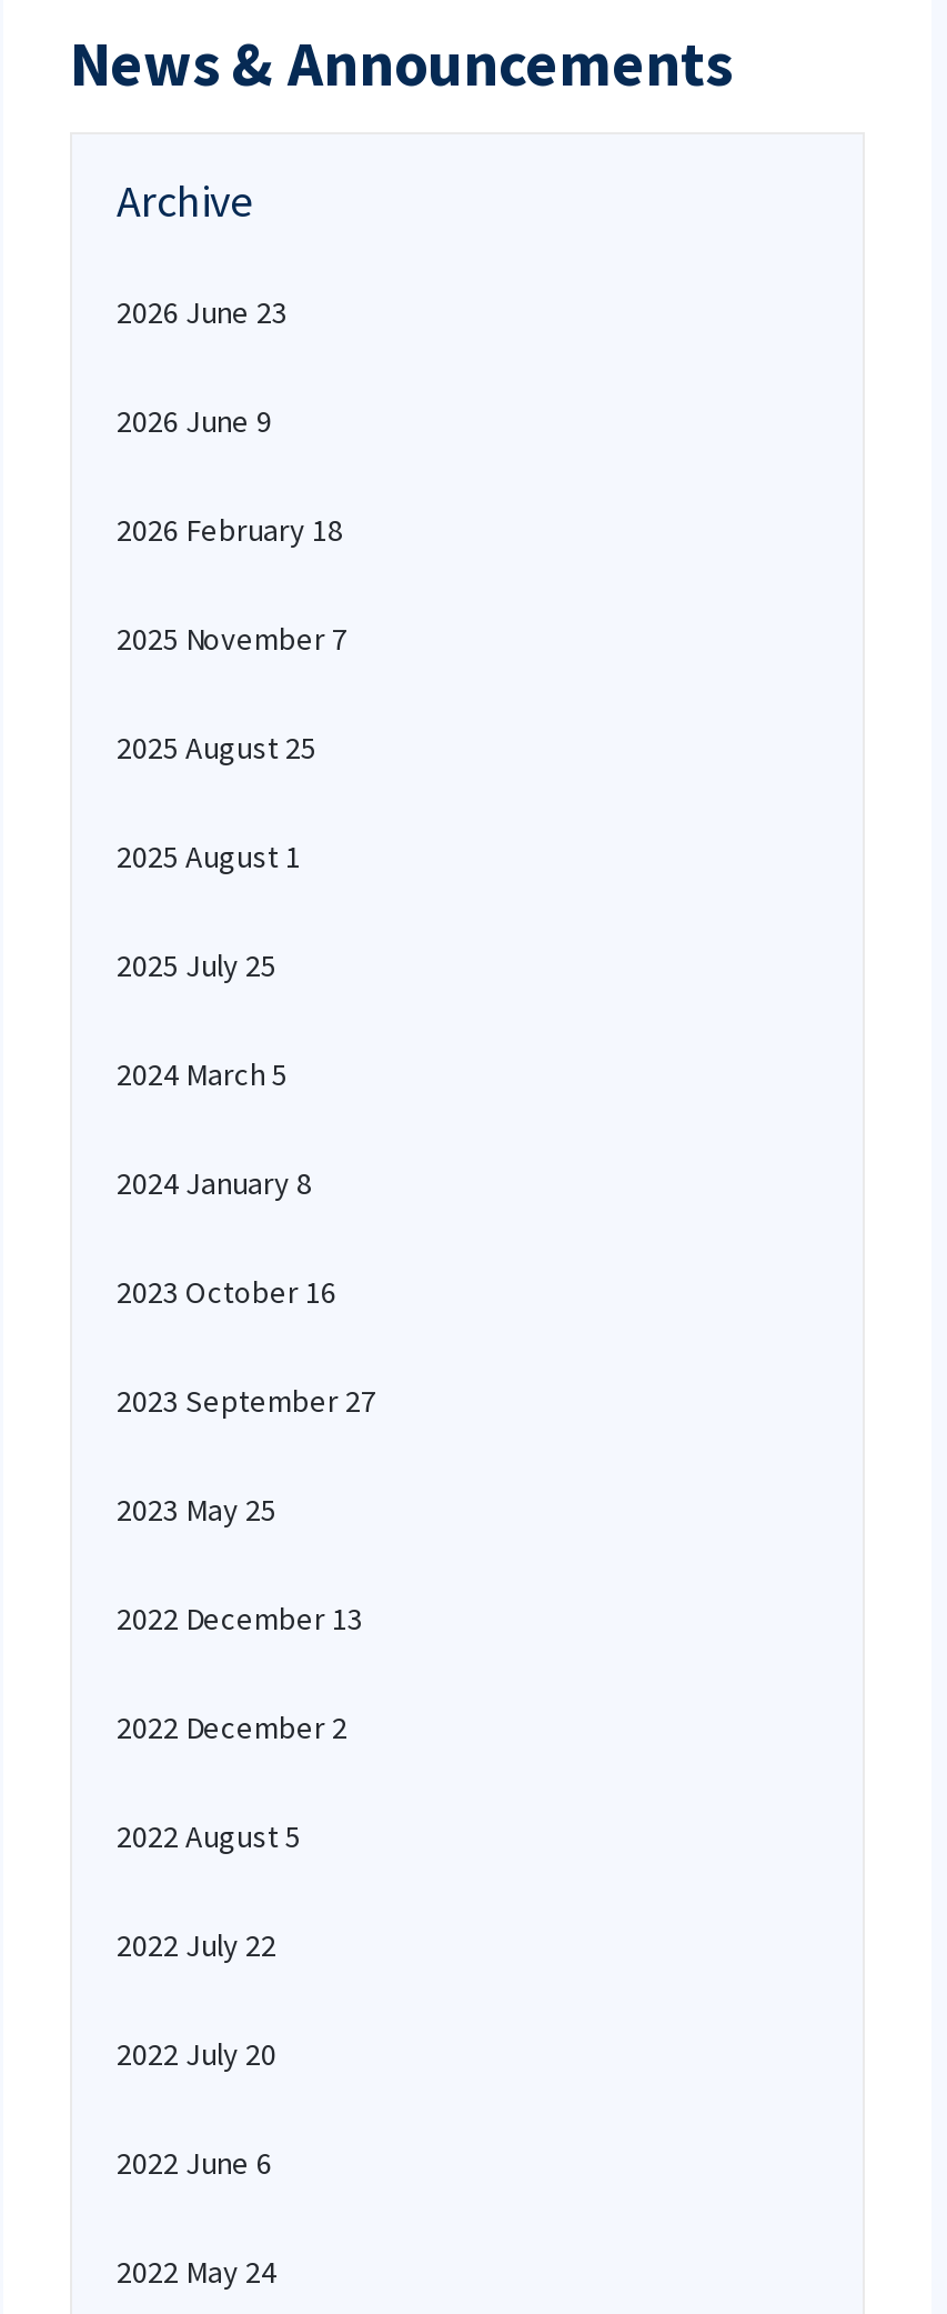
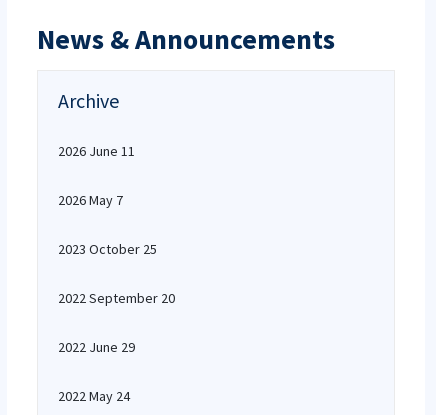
- 2026 June 23
- 2026 June 9
- 2026 February 18
- 2025 November 7
- 2025 August 25
- 2025 August 1
- 2025 July 25
- 2024 March 5
- 2024 January 8
- 2023 October 16
- 2023 September 27
- 2023 May 25
- 2022 December 13
- 2022 December 2
- 2022 August 5
- 2022 July 22
- 2022 July 20
- 2022 June 6
+ 2026 June 11
+ 2026 May 7
+ 2023 October 25
+ 2022 September 20
+ 2022 June 29
